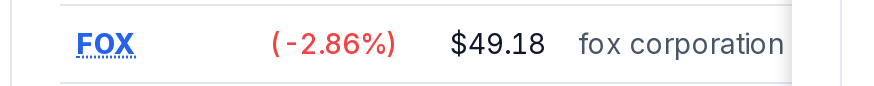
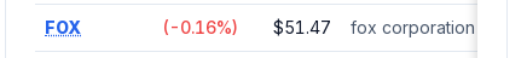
- (-2.86%)
+ (-0.16%)

- $49.18
+ $51.47
